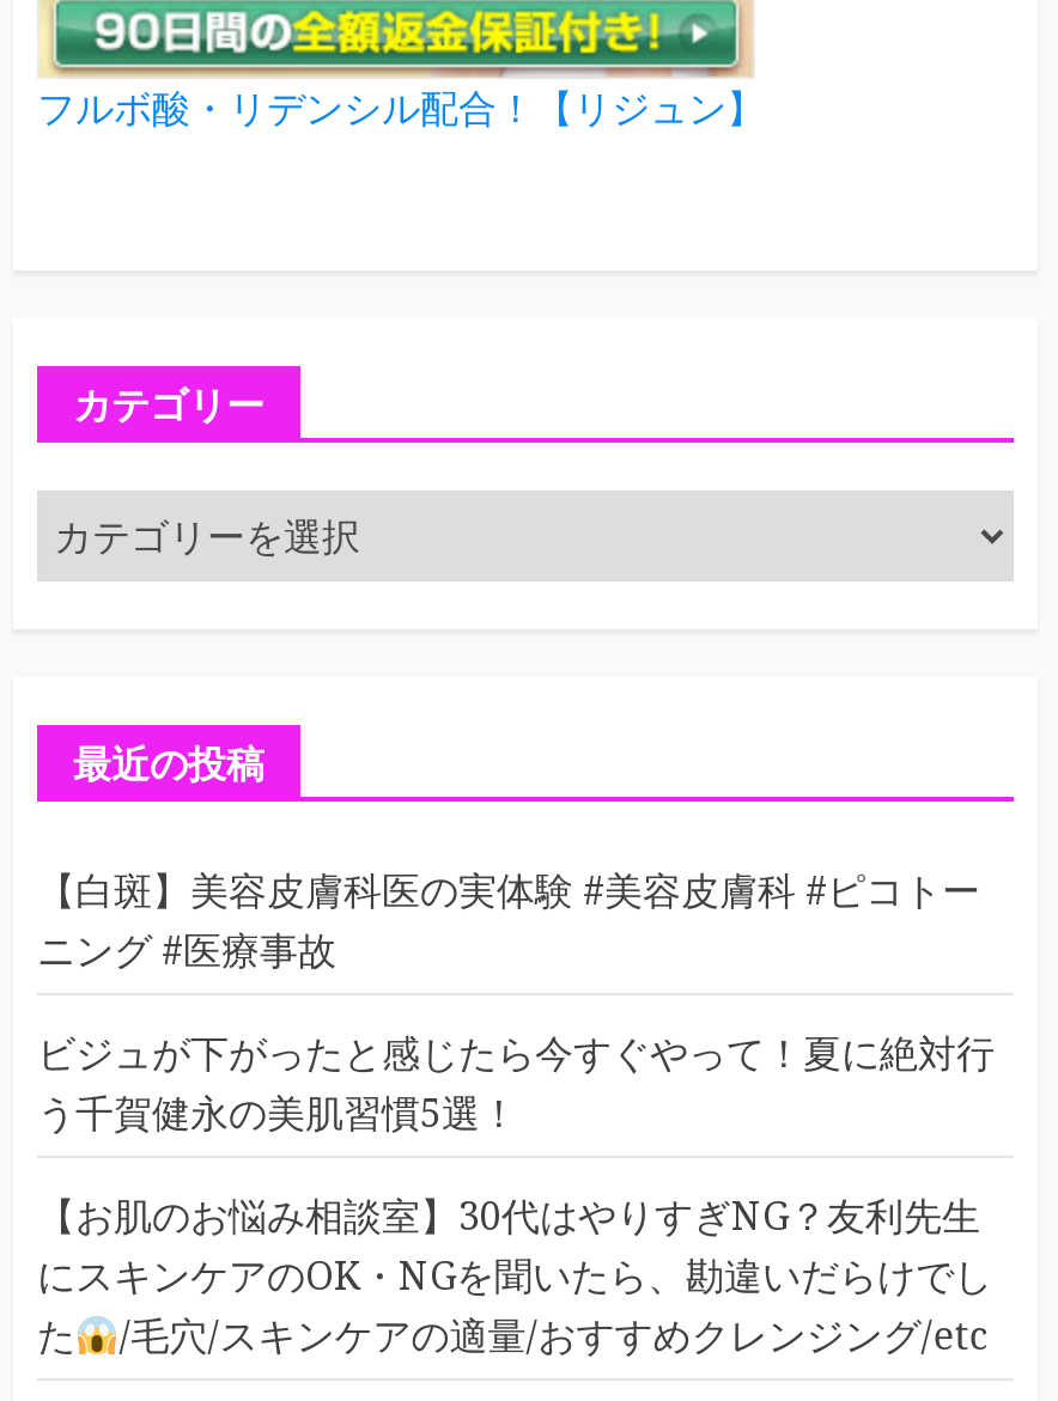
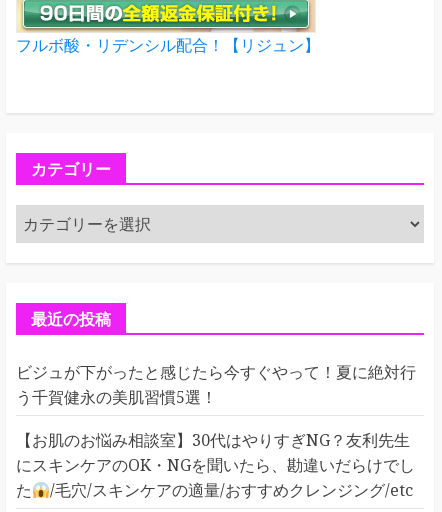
- 【白斑】美容皮膚科医の実体験 #美容皮膚科 #ピコトー
- ニング #医療事故
